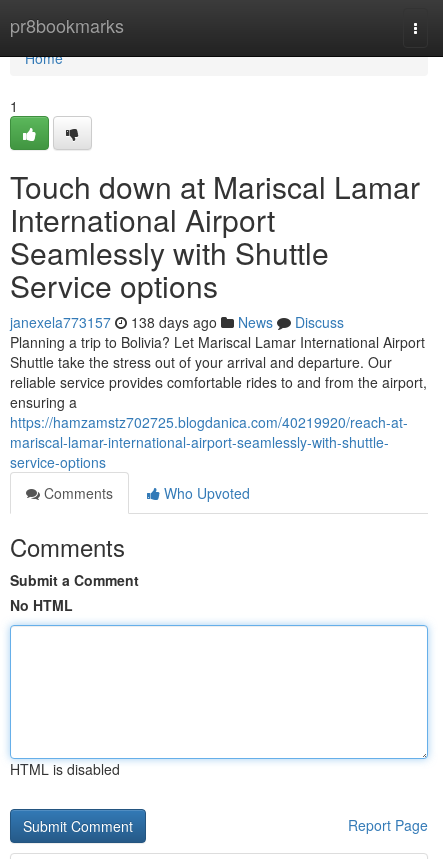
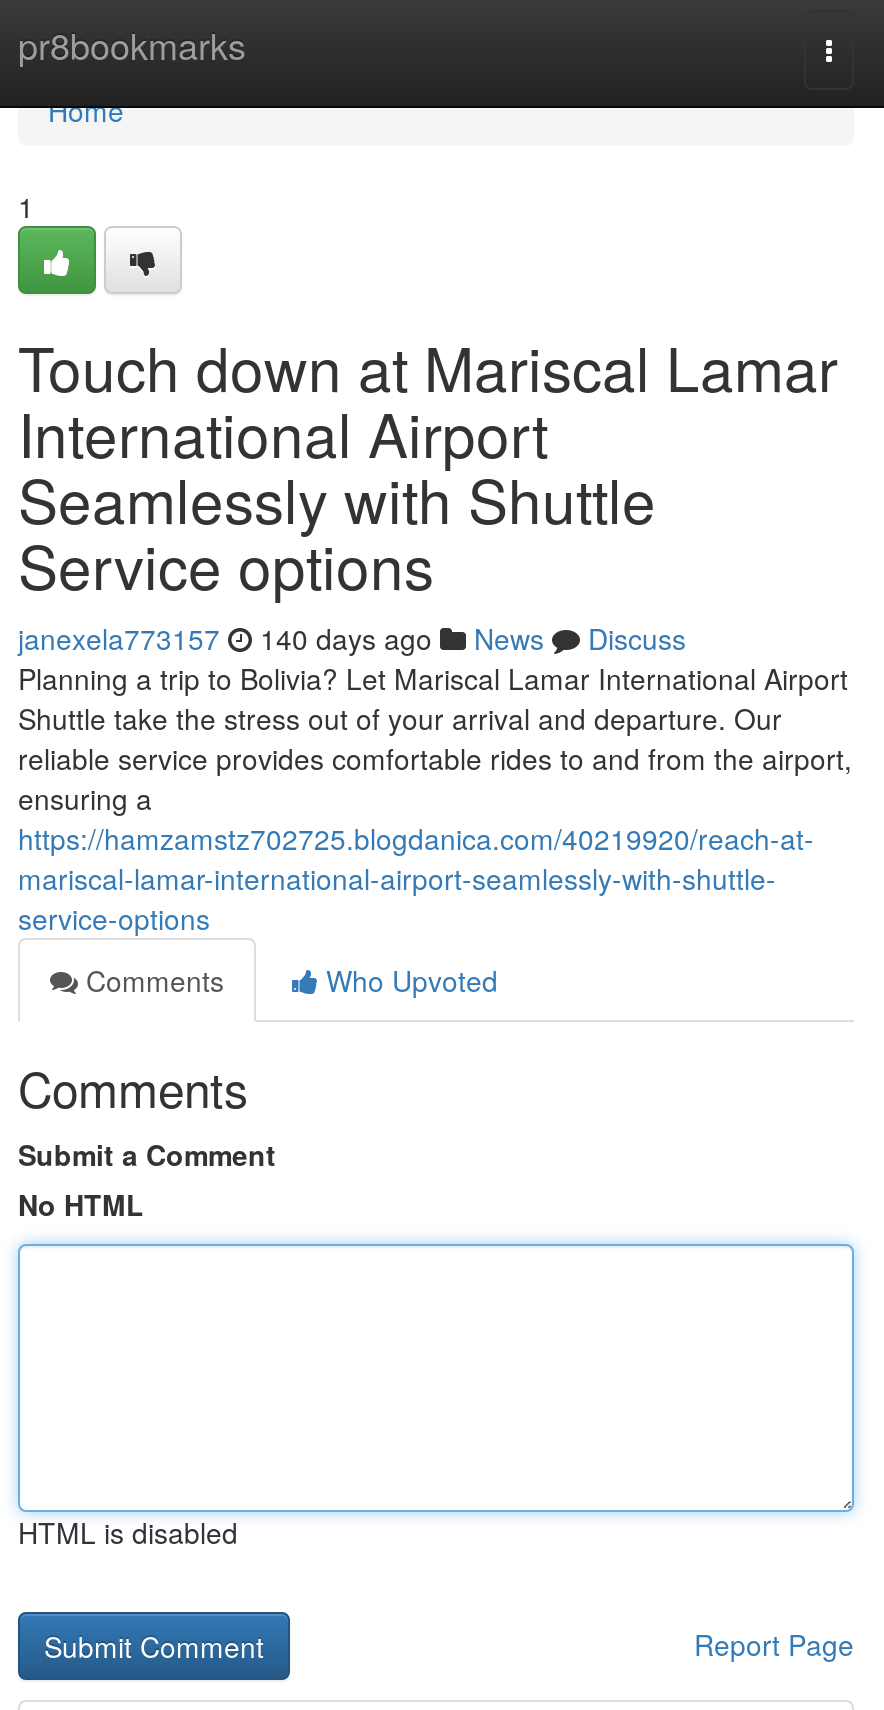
- janexela773157 138 days ago News Discuss
+ janexela773157 140 days ago News Discuss
